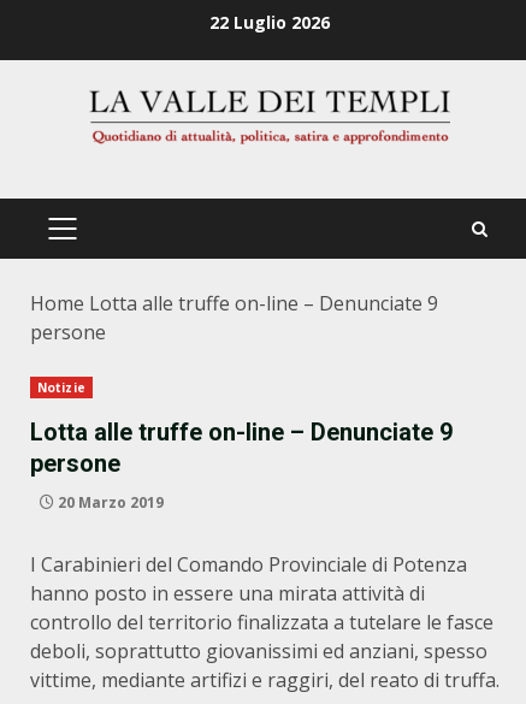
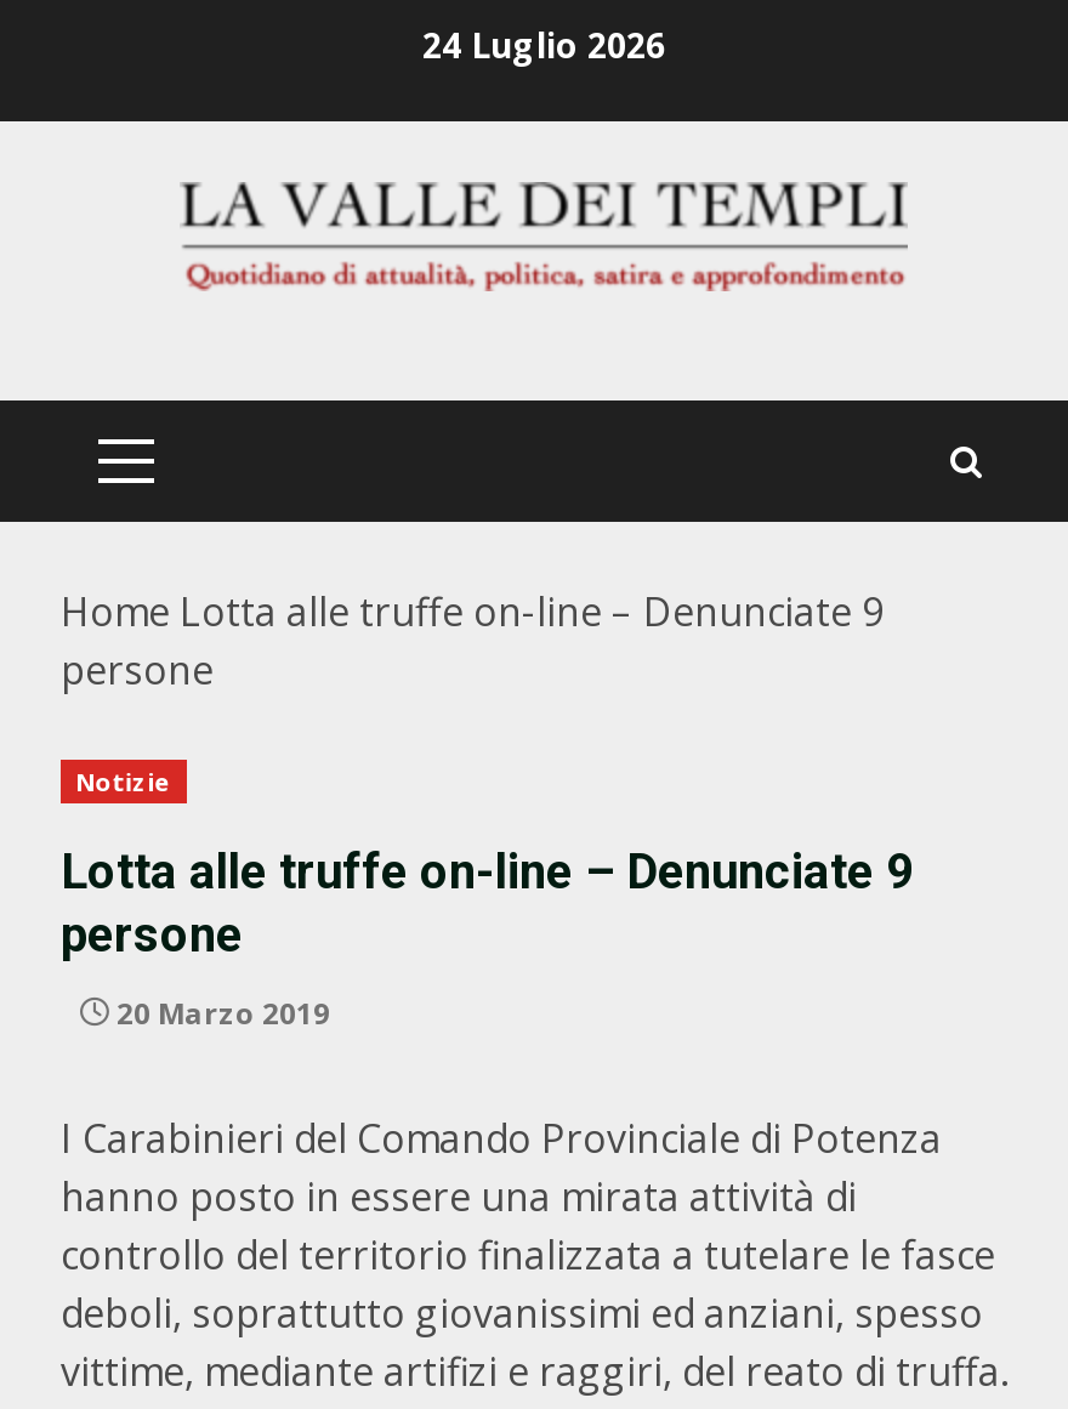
- 22 Luglio 2026
+ 24 Luglio 2026
